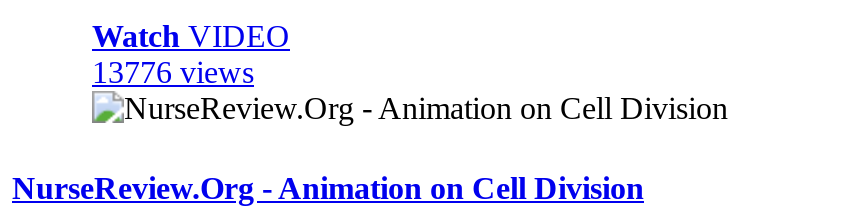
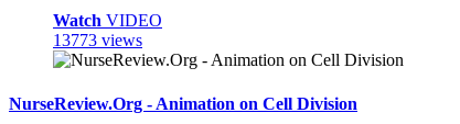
- 13776 views
+ 13773 views
